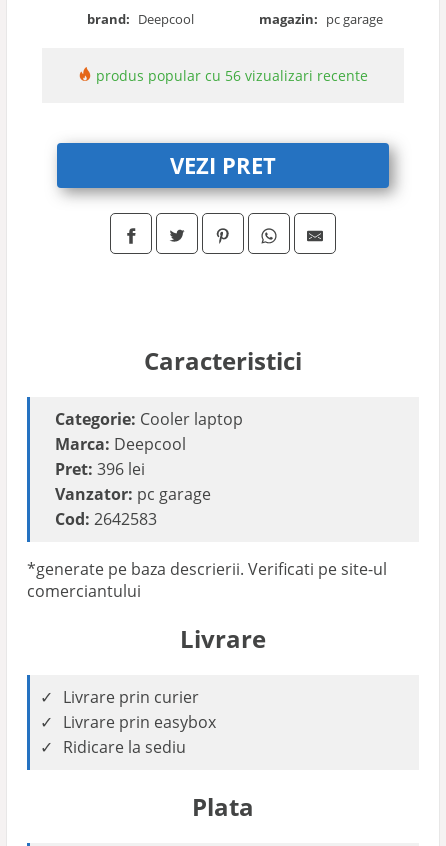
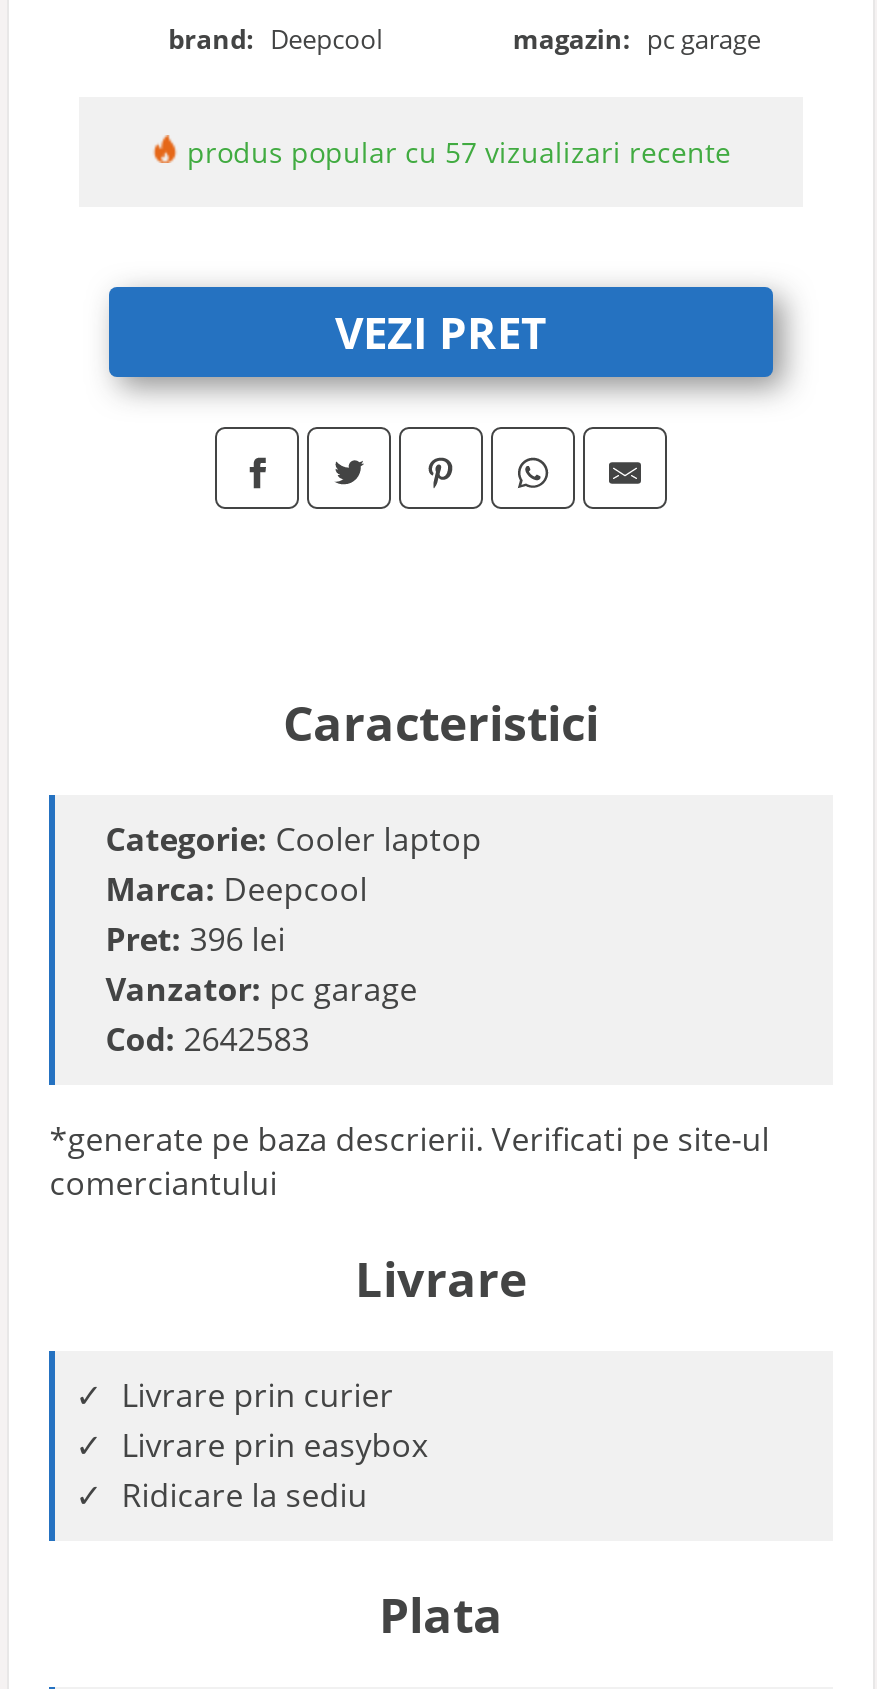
- produs popular cu 56 vizualizari recente
+ produs popular cu 57 vizualizari recente
